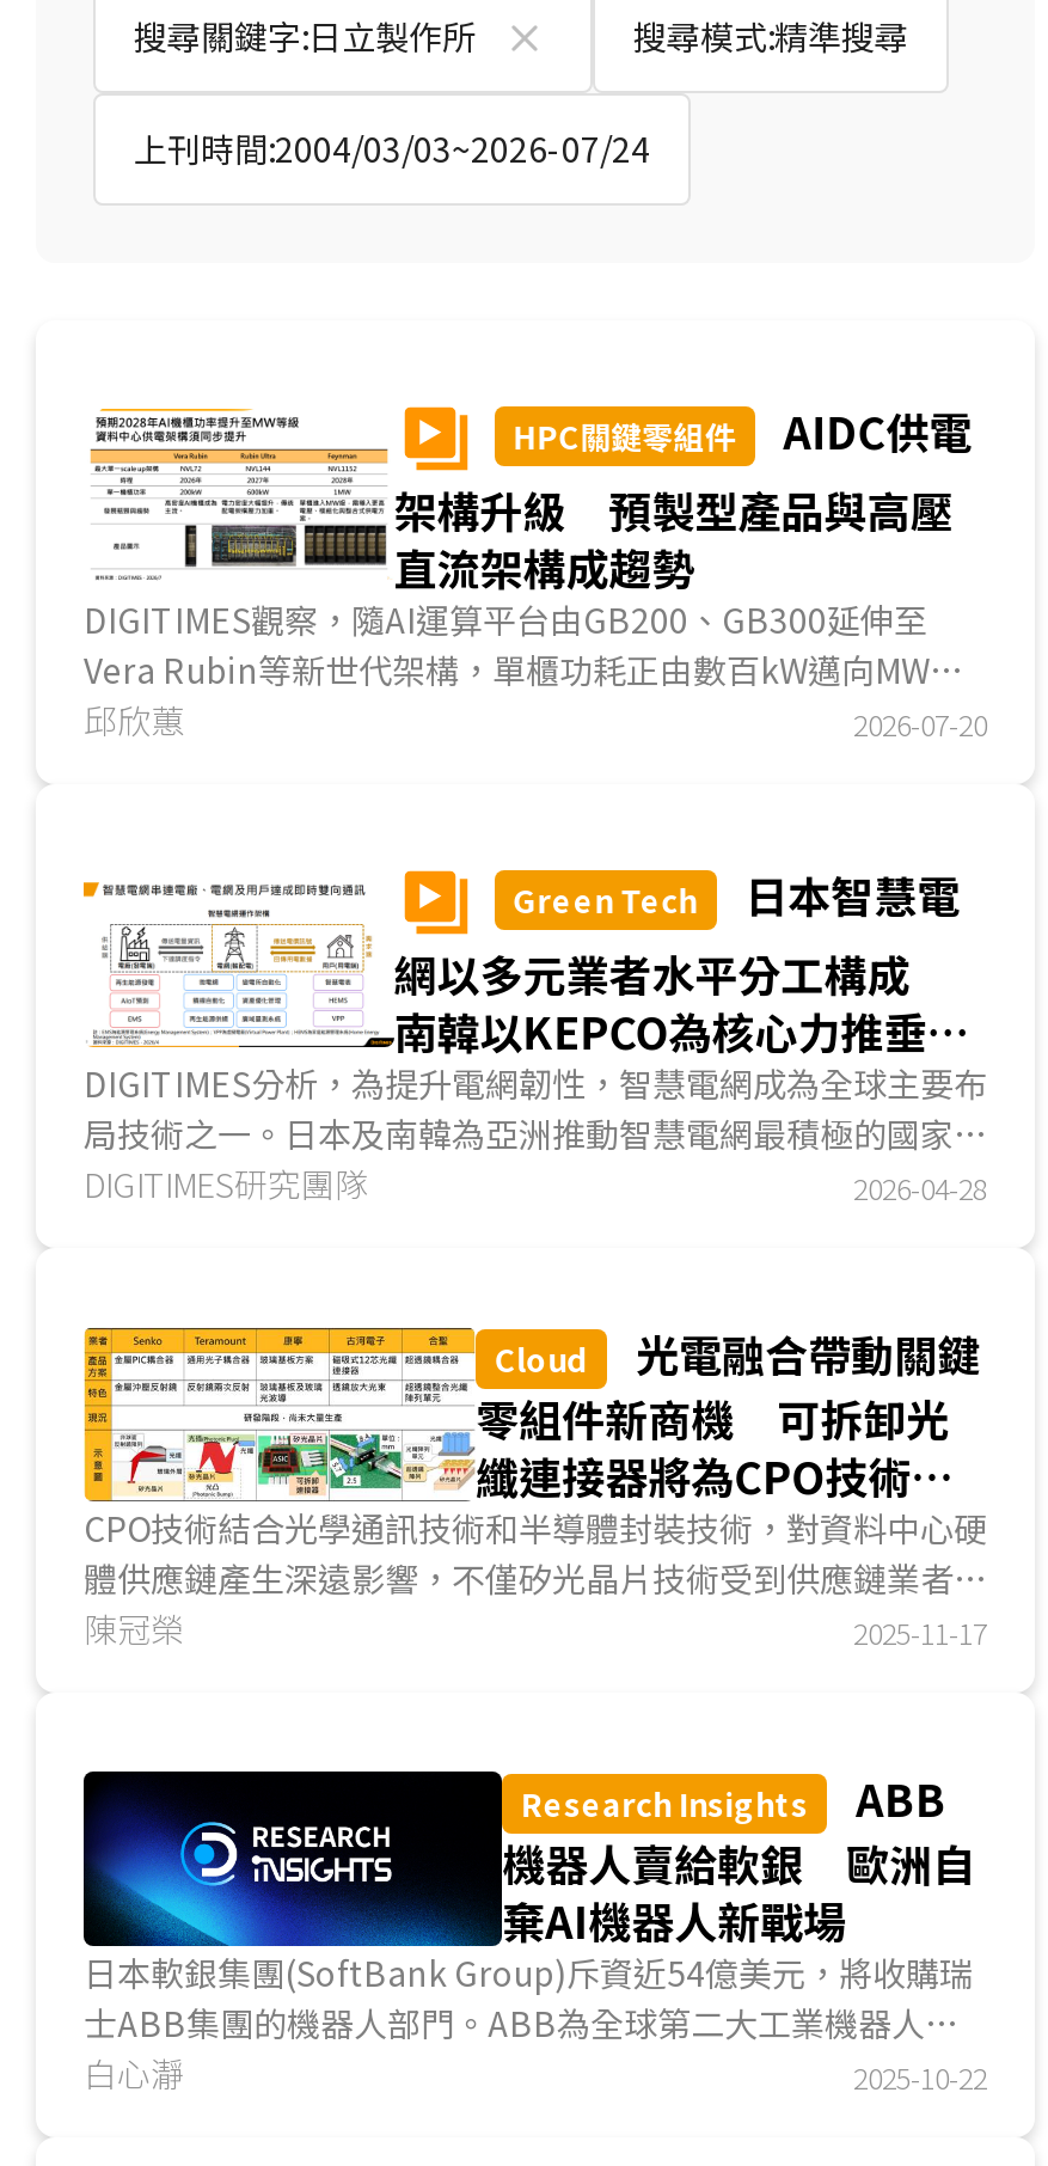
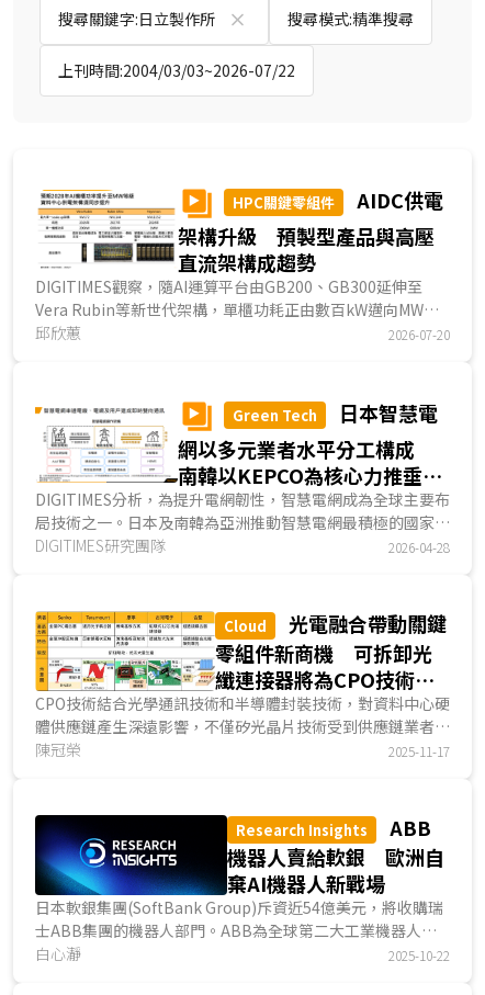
- 上刊時間:2004/03/03~2026-07/24
+ 上刊時間:2004/03/03~2026-07/22
